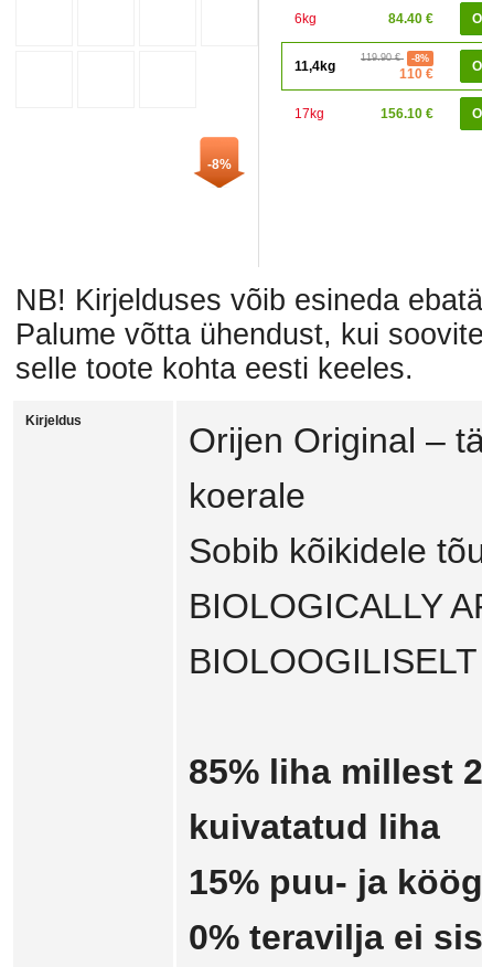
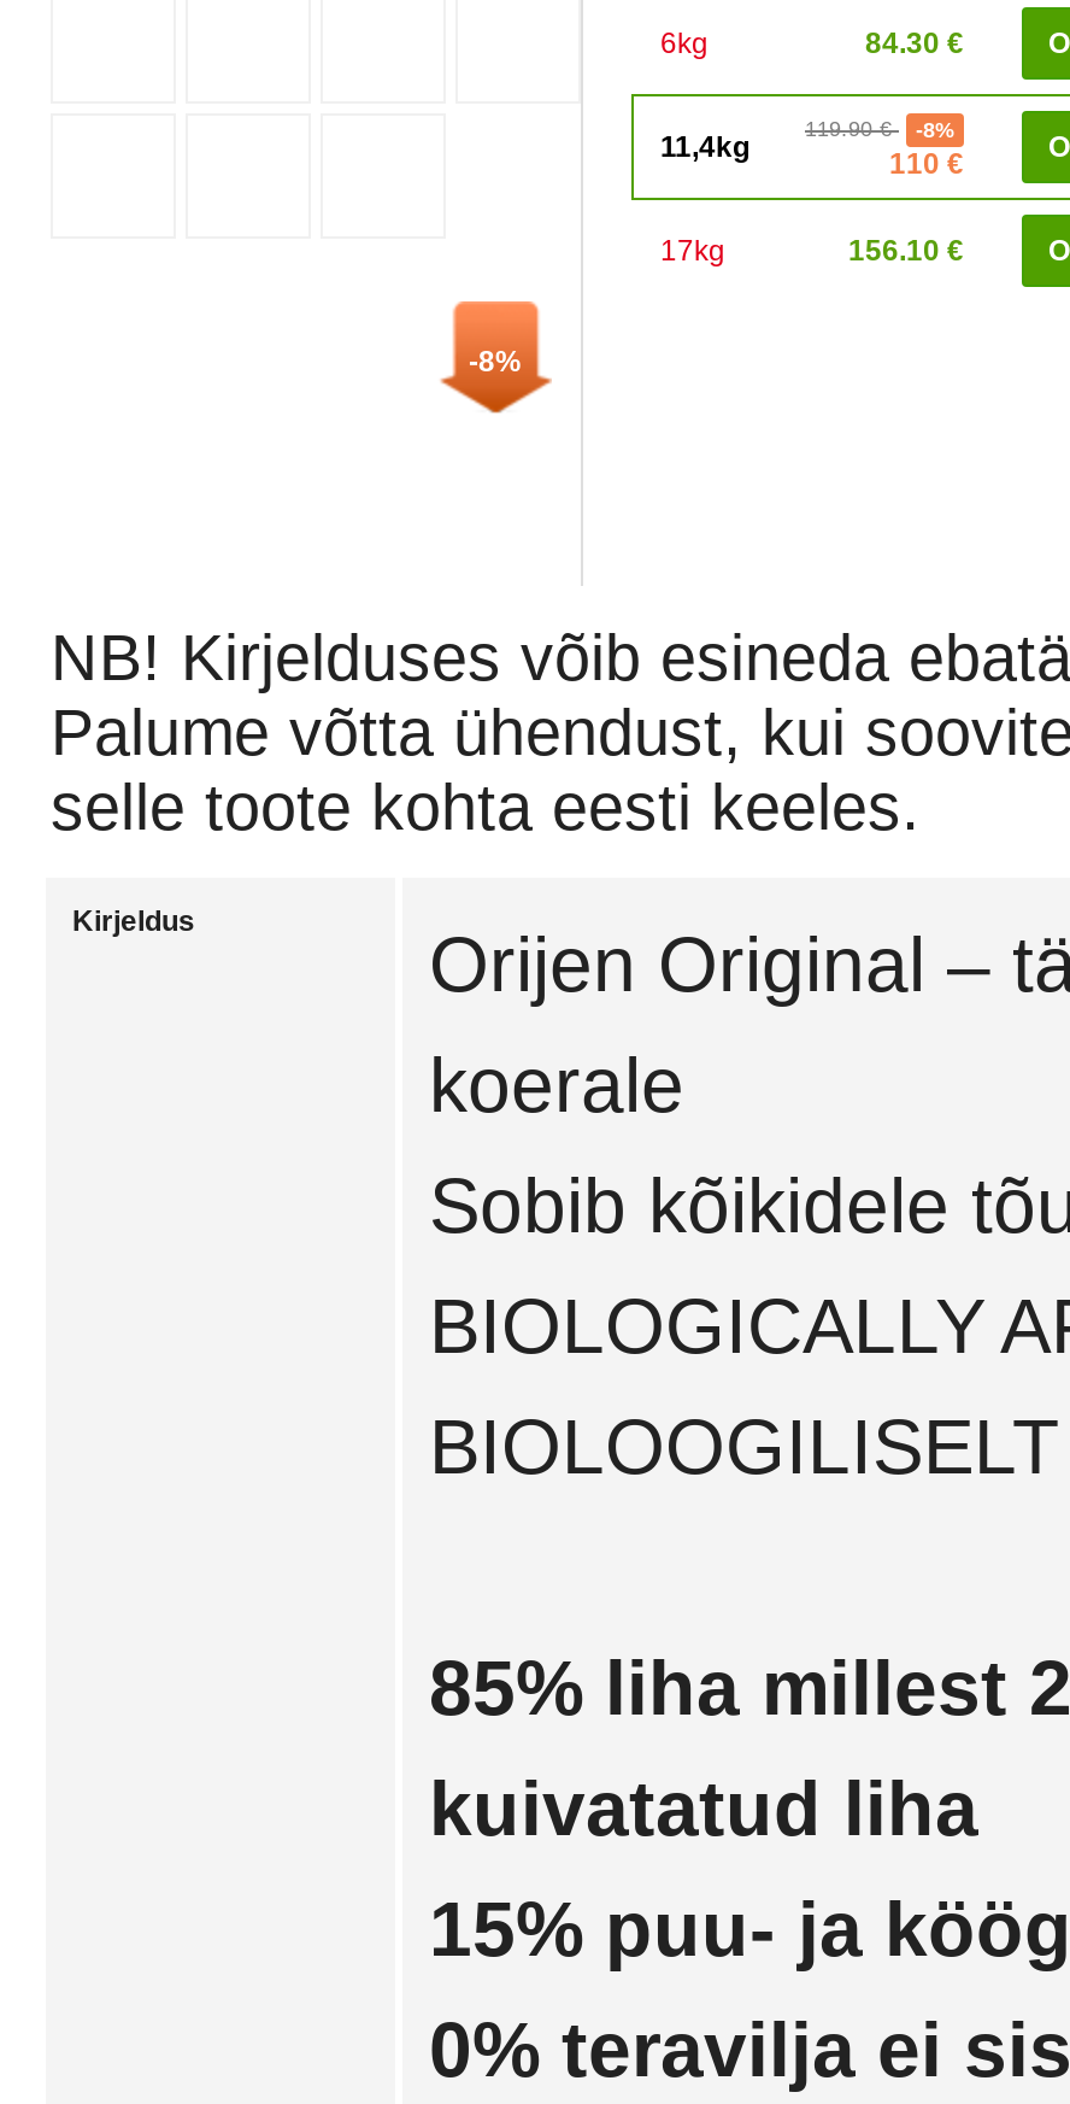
- 84.40 €
+ 84.30 €
